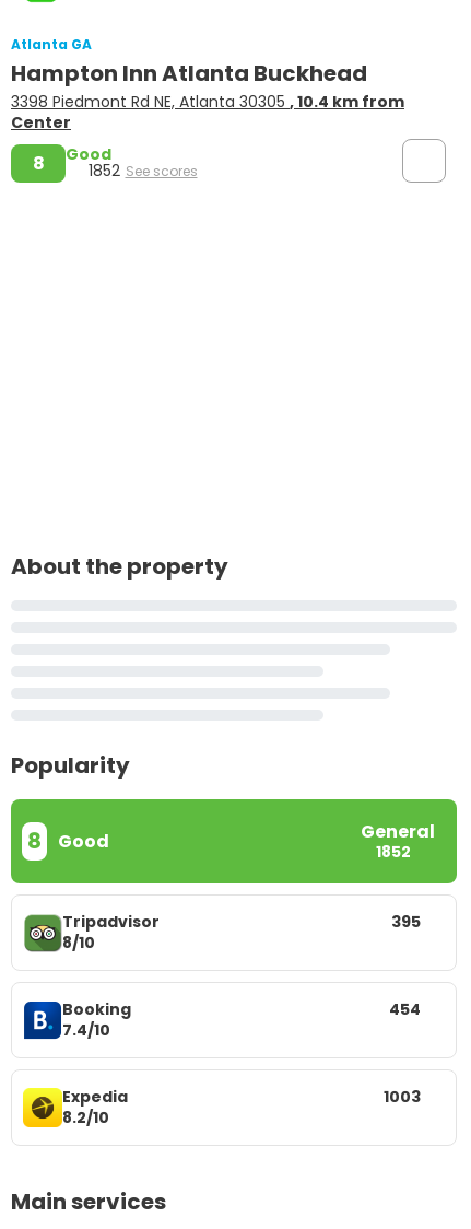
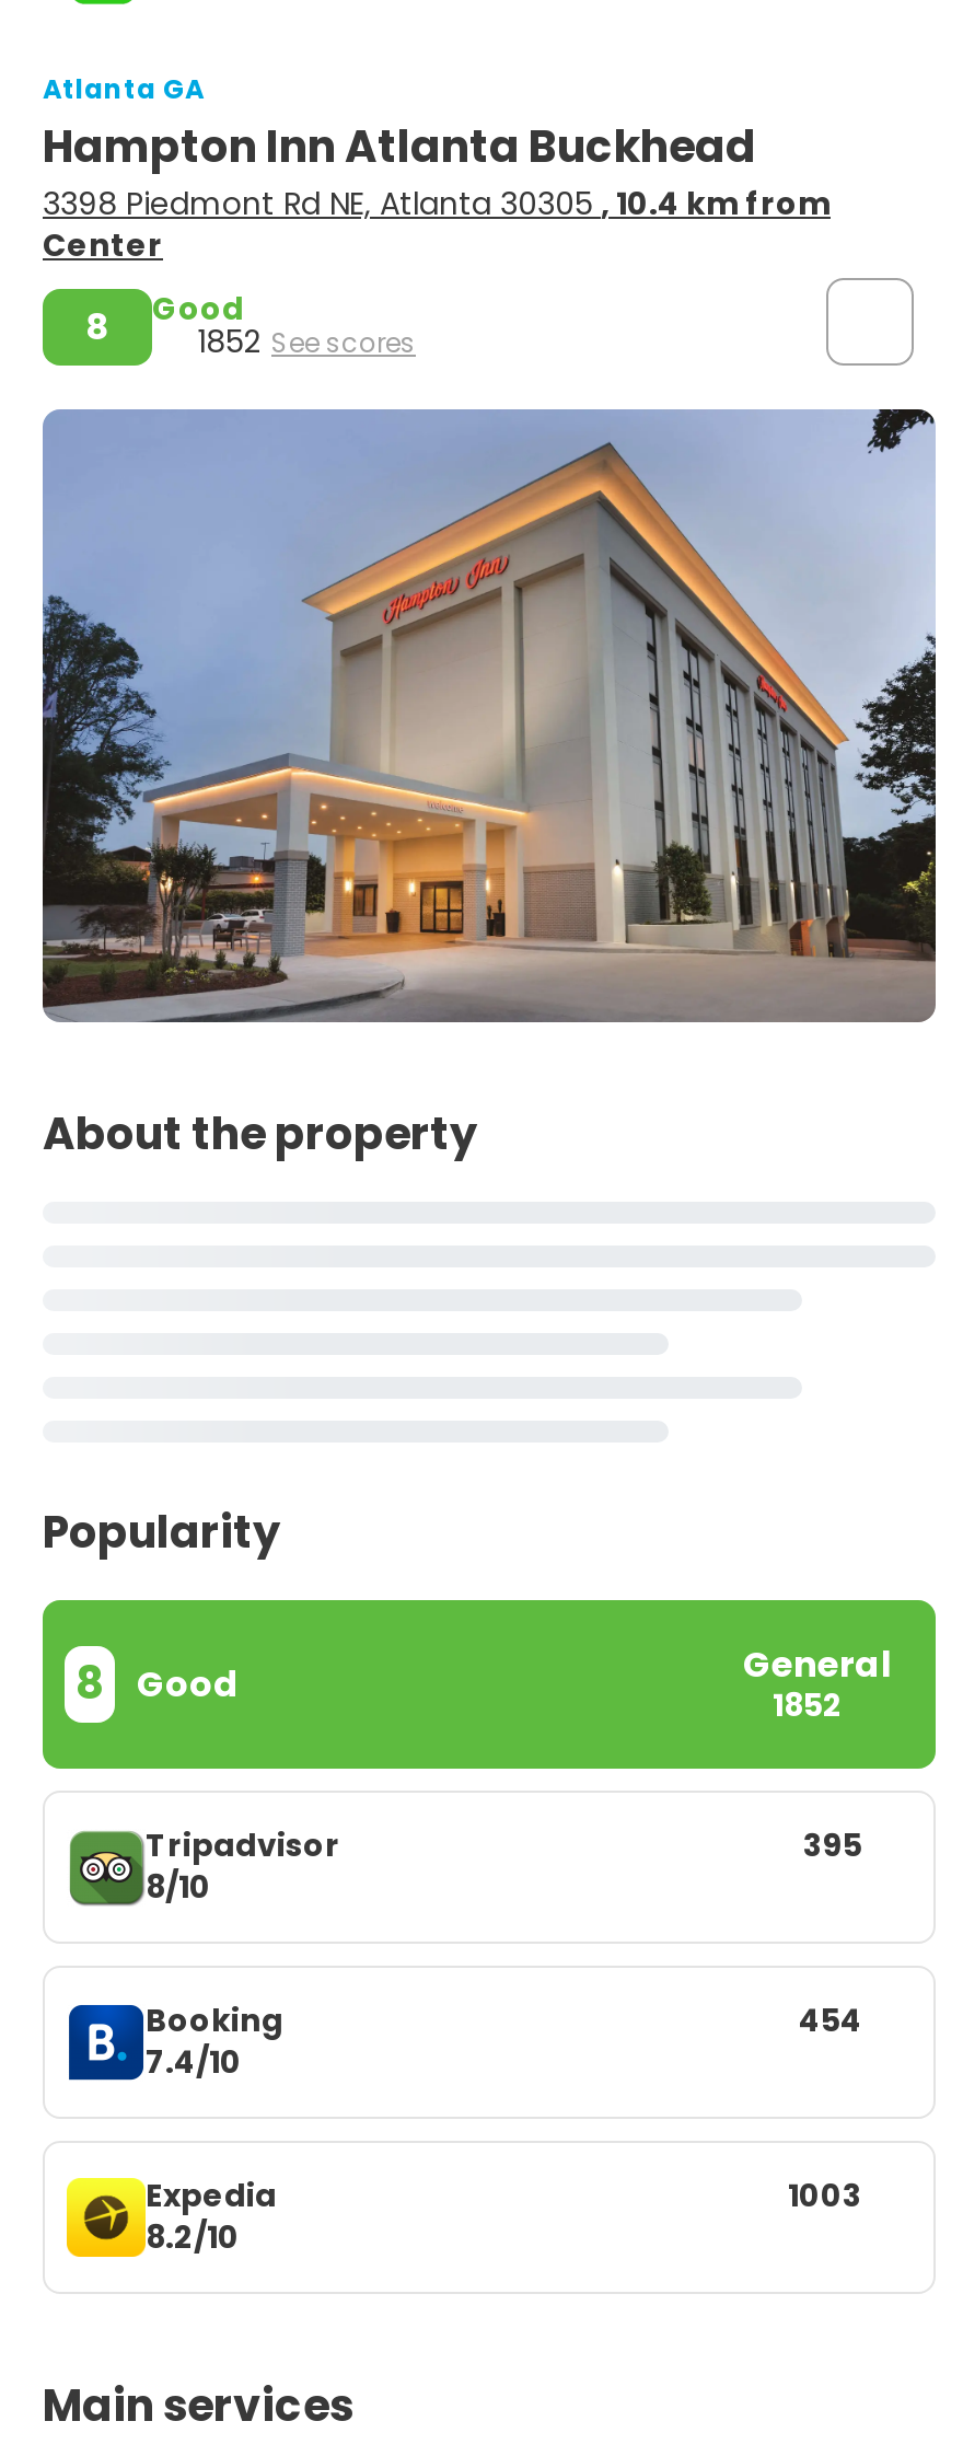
+ [image]
